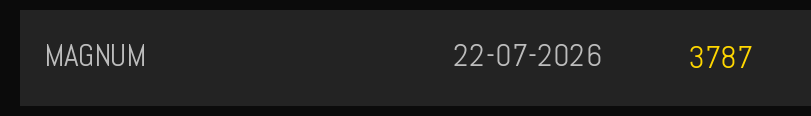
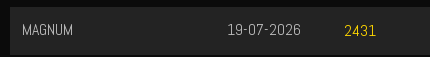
- 22-07-2026
+ 19-07-2026

- 3787
+ 2431
